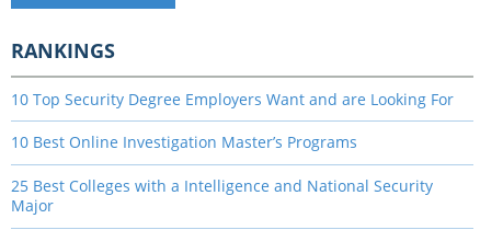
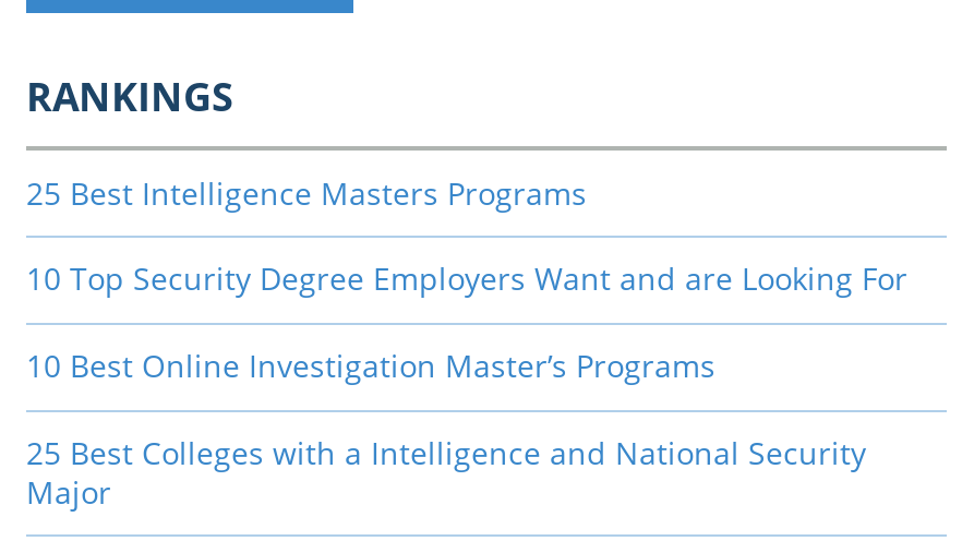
+ 25 Best Intelligence Masters Programs
